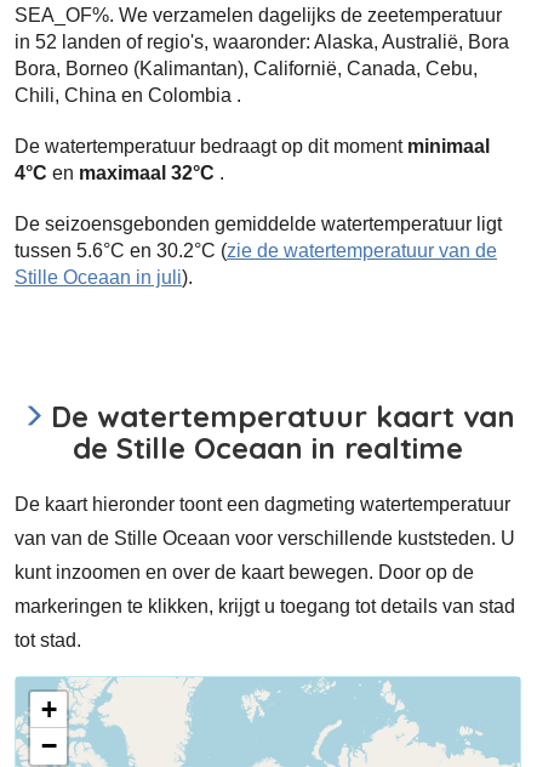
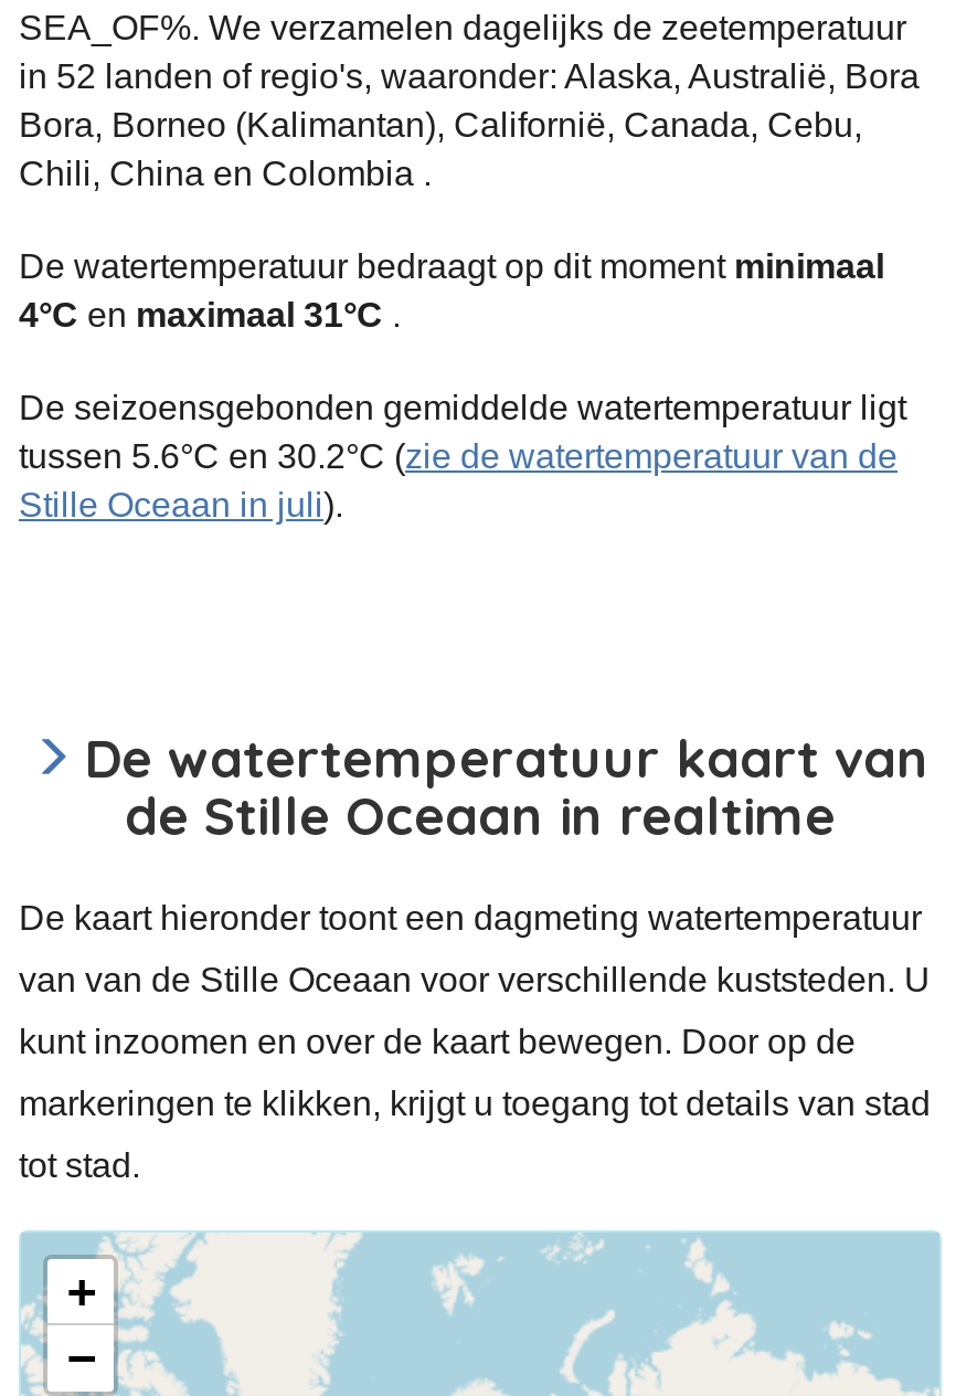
- 4°C en maximaal 32°C.
+ 4°C en maximaal 31°C.
